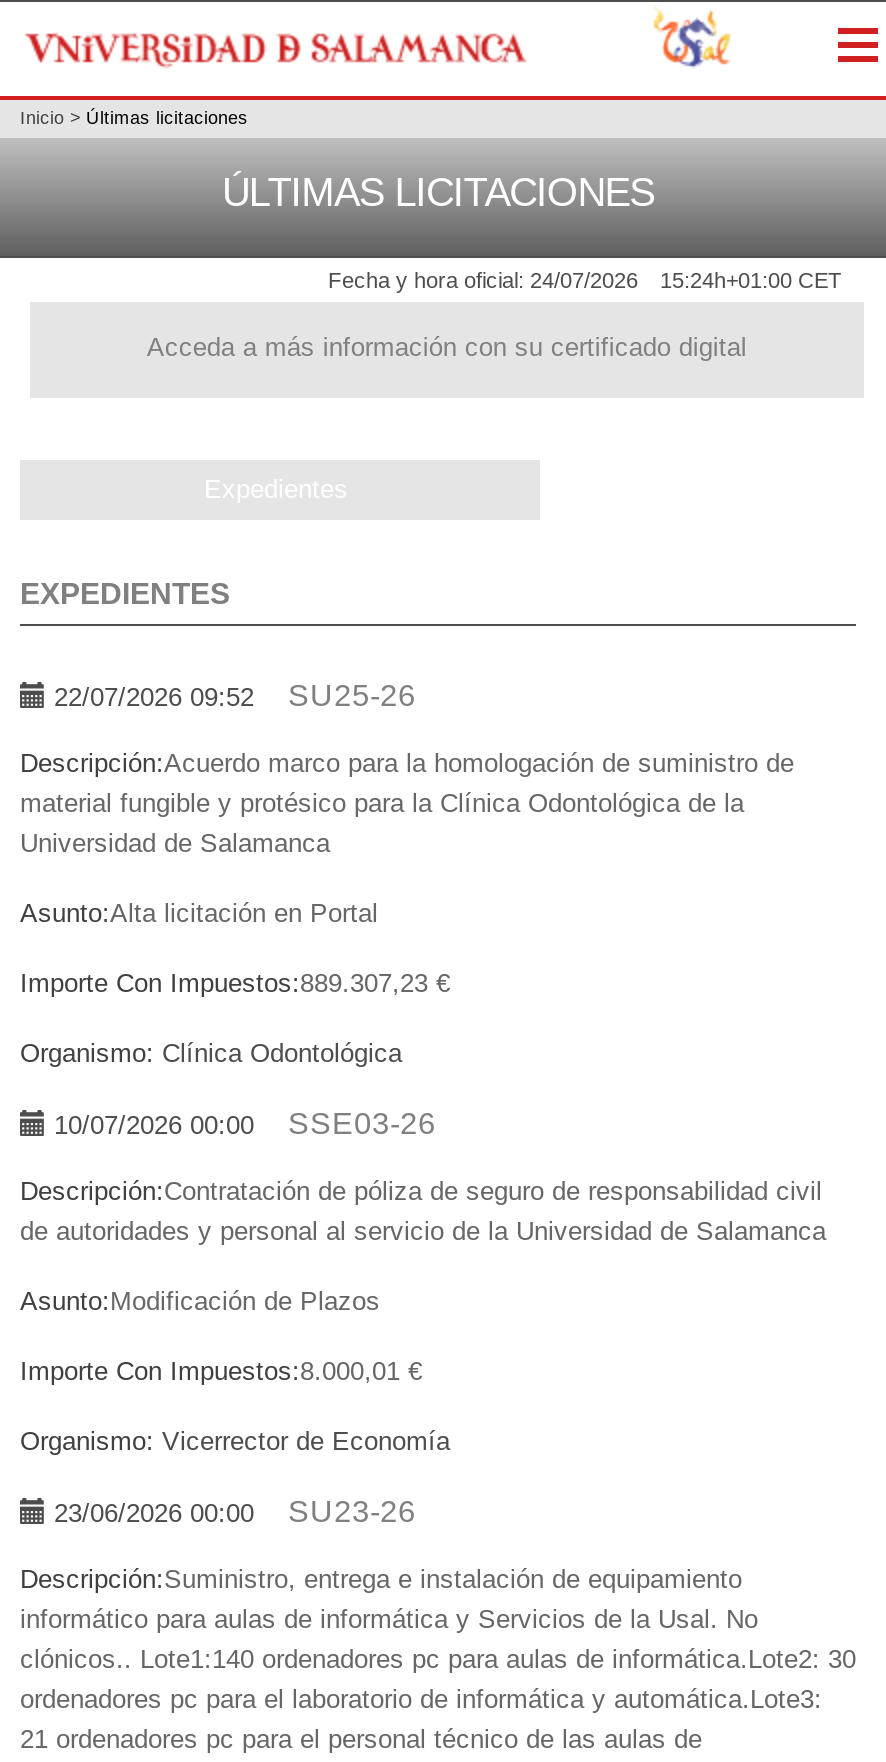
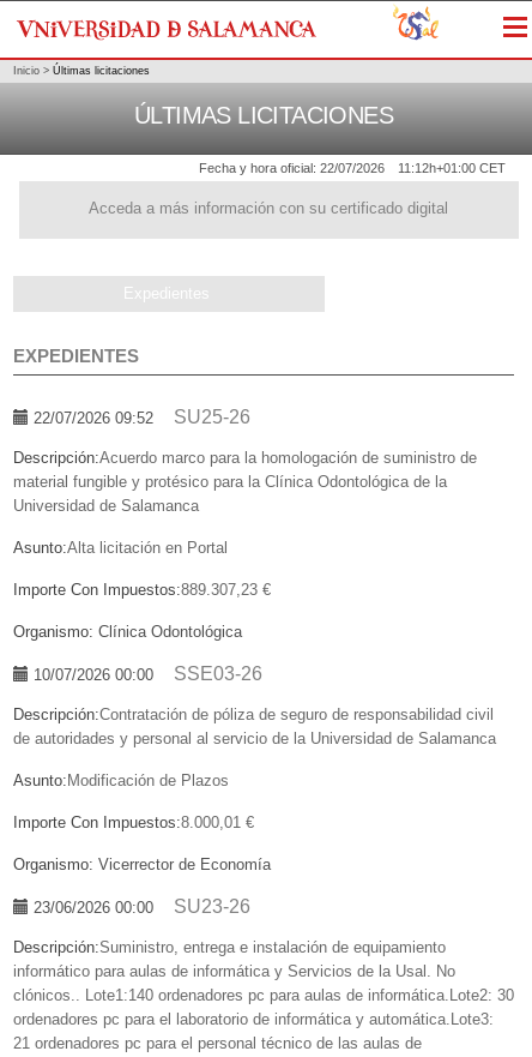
- Fecha y hora oficial: 24/07/2026
+ Fecha y hora oficial: 22/07/2026

- 15:24h+01:00 CET
+ 11:12h+01:00 CET
